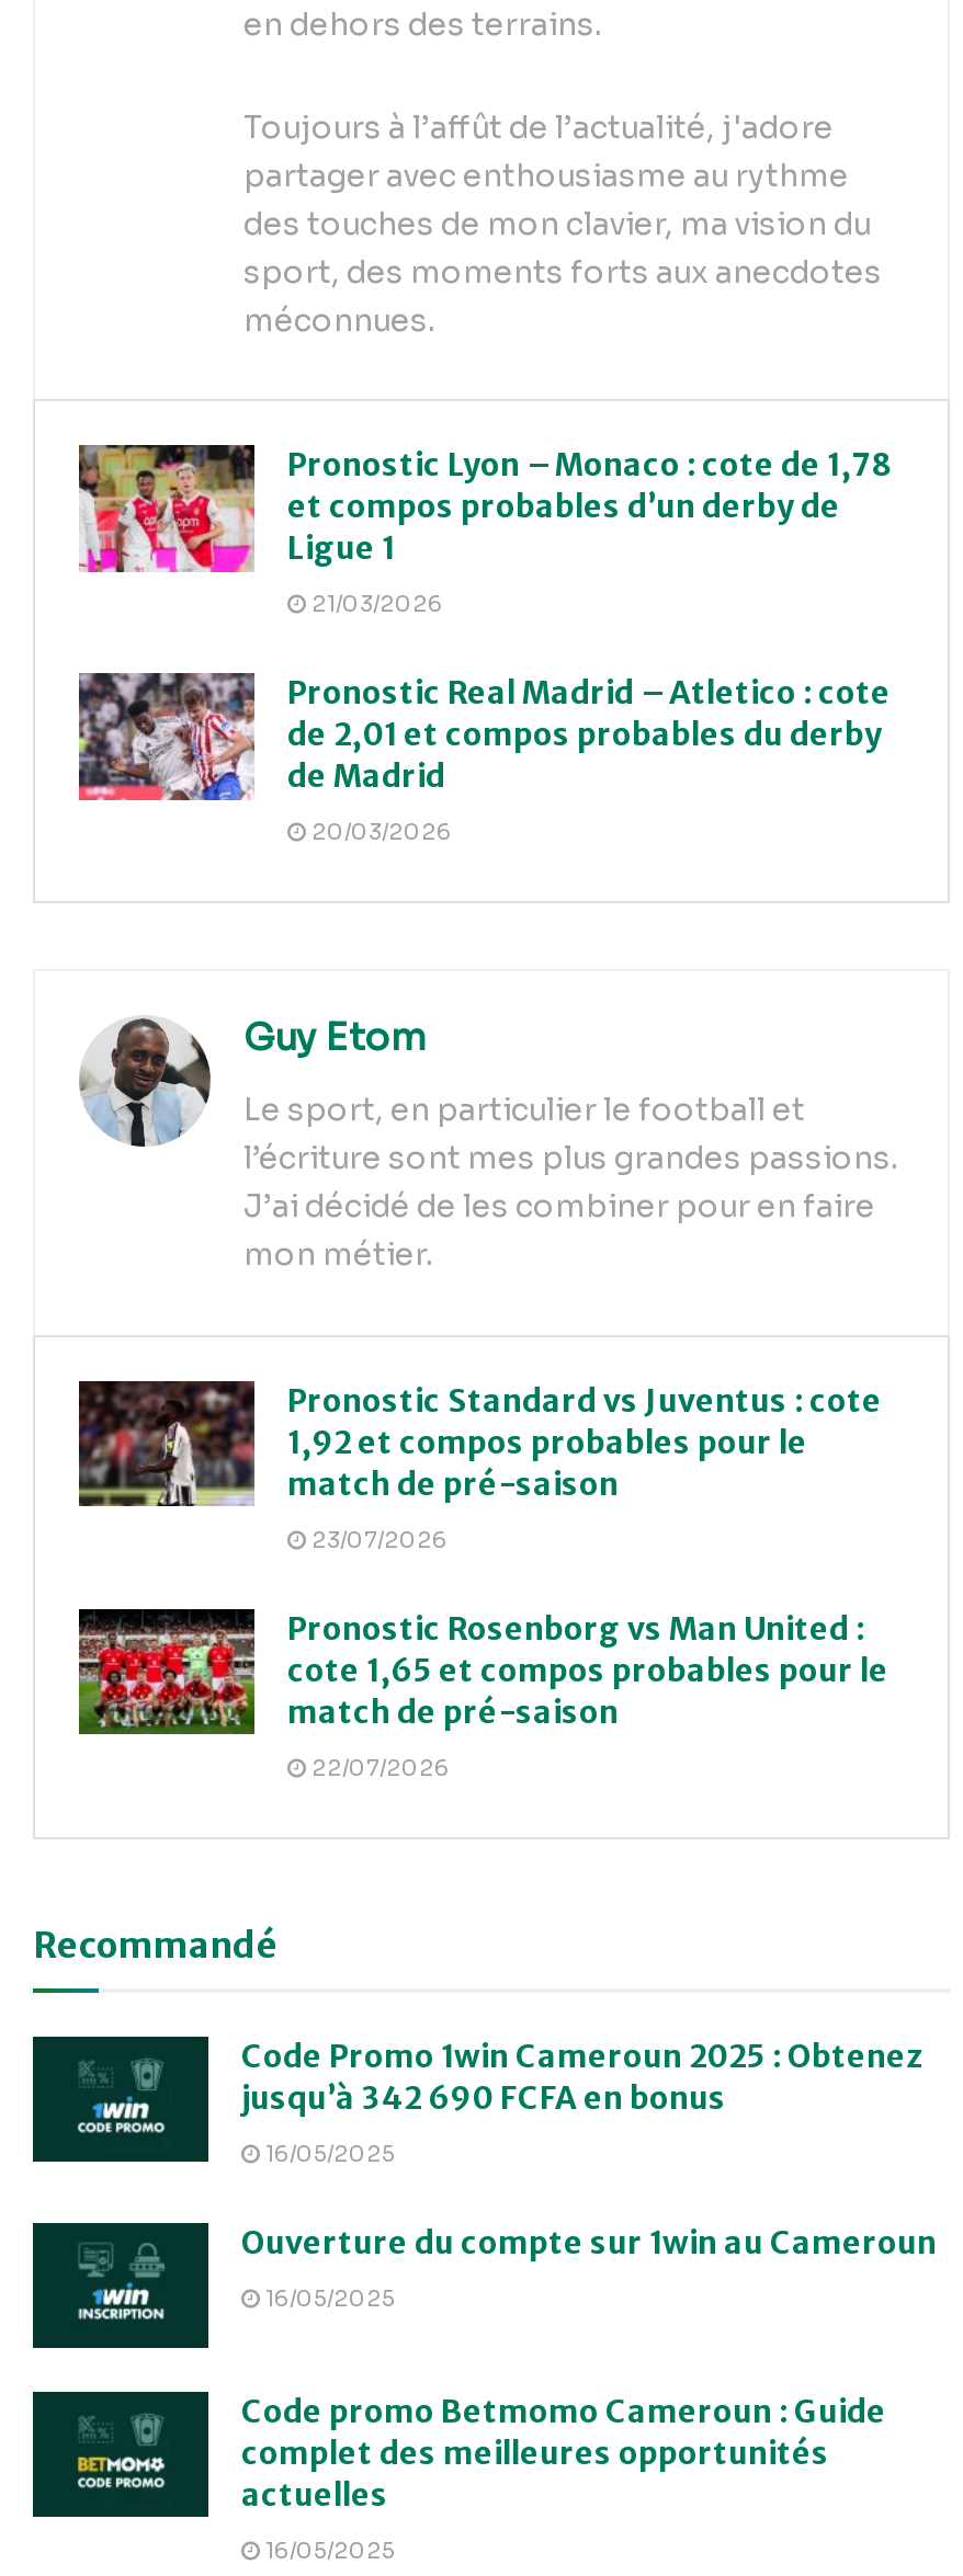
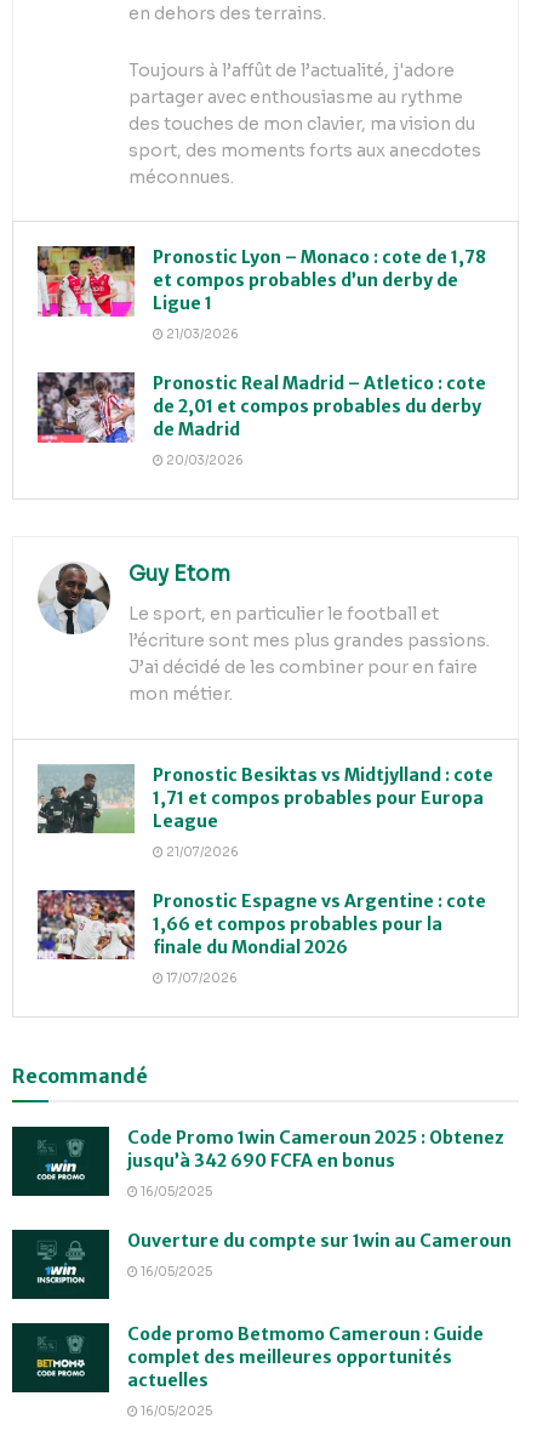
- [image]
- Pronostic Standard vs Juventus : cote
- 1,92 et compos probables pour le
- match de pré-saison
+ [image]
+ Pronostic Besiktas vs Midtjylland : cote
+ 1,71 et compos probables pour Europa
+ League

- 23/07/2026
+ 21/07/2026

- [image]
- Pronostic Rosenborg vs Man United :
- cote 1,65 et compos probables pour le
- match de pré-saison
+ [image]
+ Pronostic Espagne vs Argentine : cote
+ 1,66 et compos probables pour la
+ finale du Mondial 2026

- 22/07/2026
+ 17/07/2026
